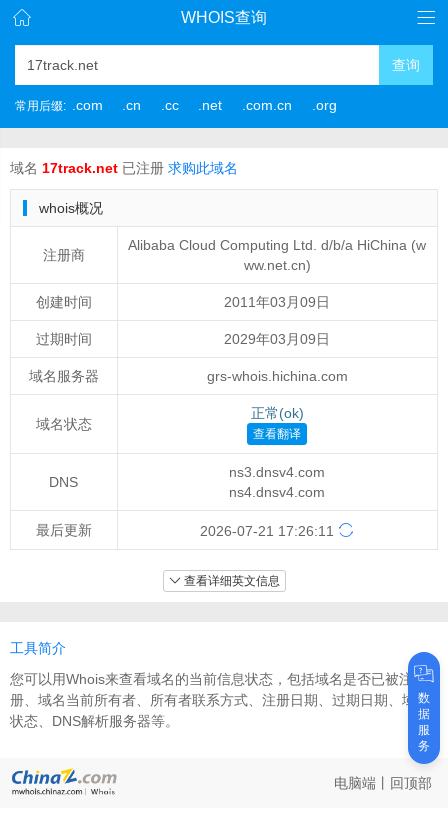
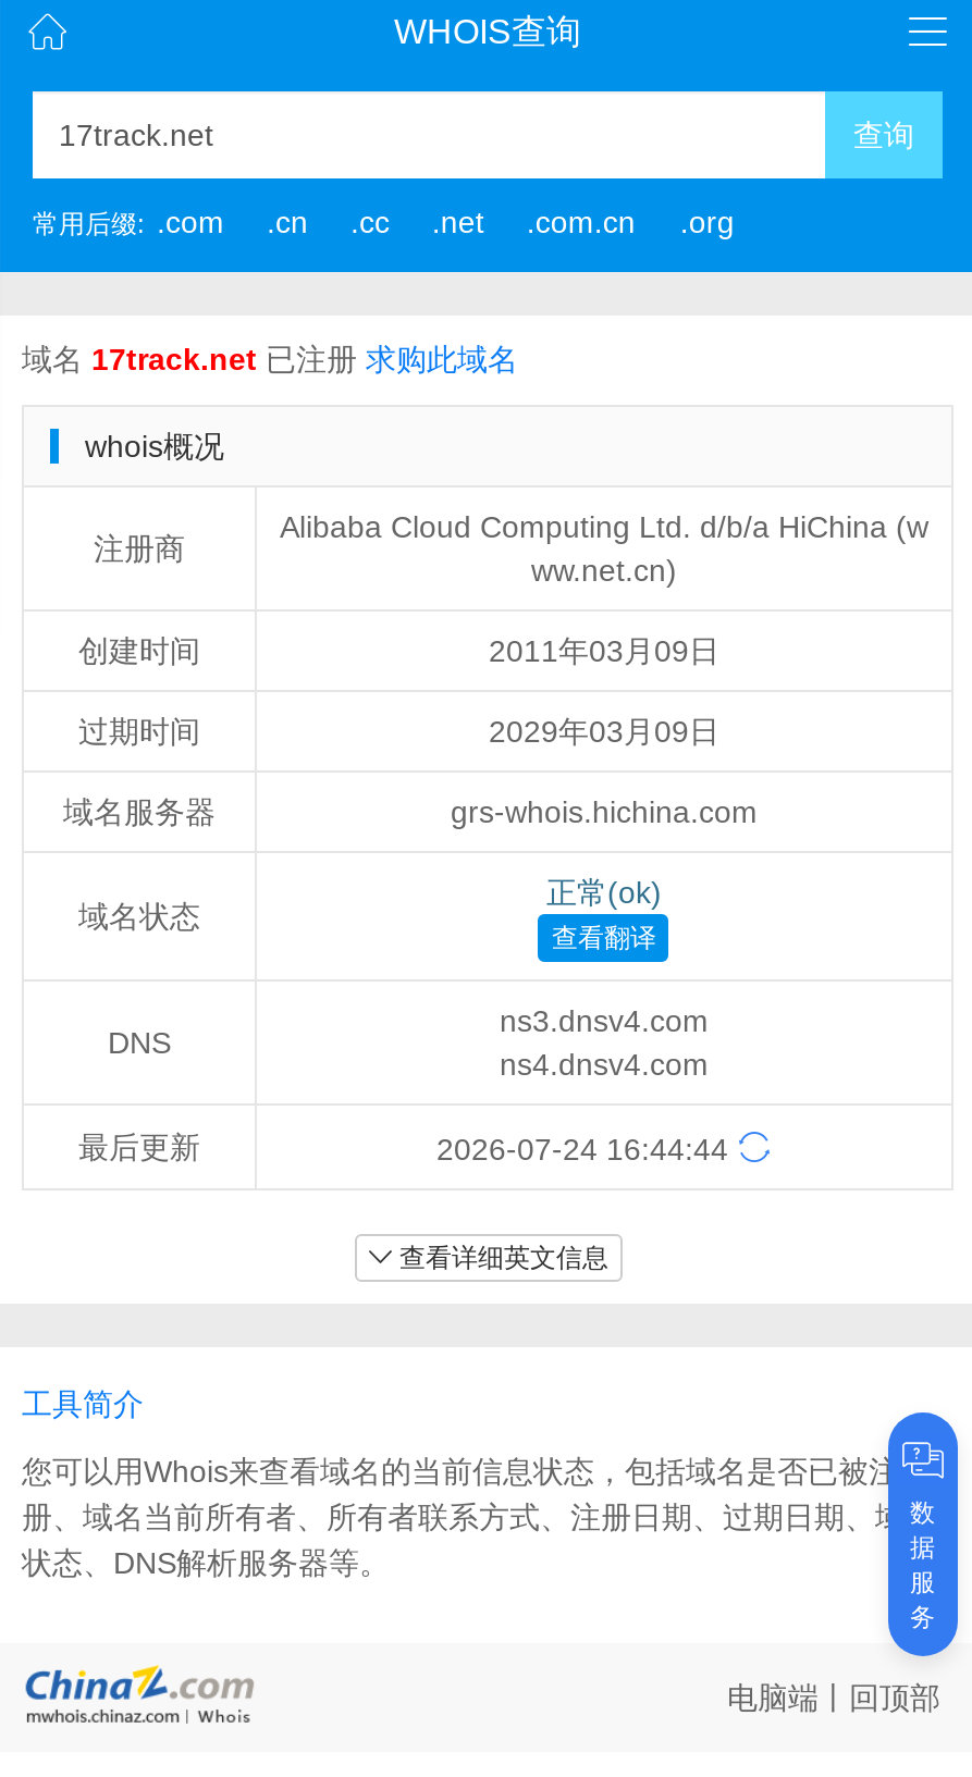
- 2026-07-21 17:26:11
+ 2026-07-24 16:44:44
